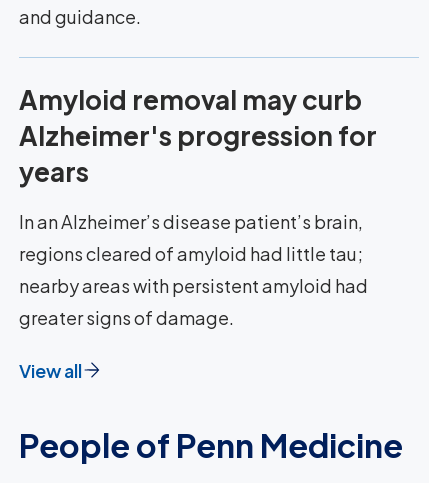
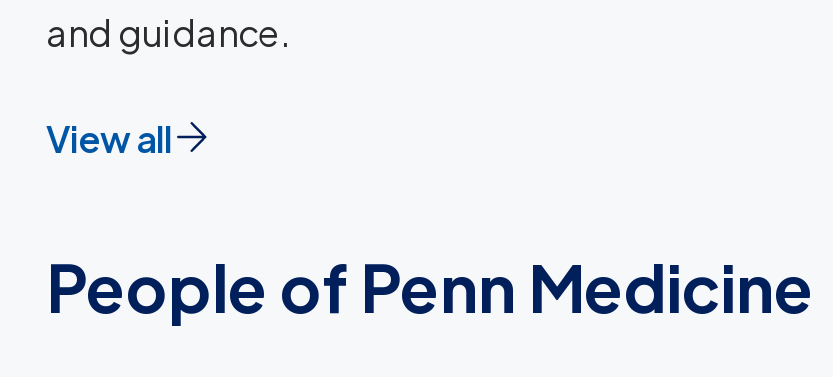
- Amyloid removal may curb
- Alzheimer's progression for
- years
- In an Alzheimer’s disease patient’s brain,
- regions cleared of amyloid had little tau;
- nearby areas with persistent amyloid had
- greater signs of damage.
